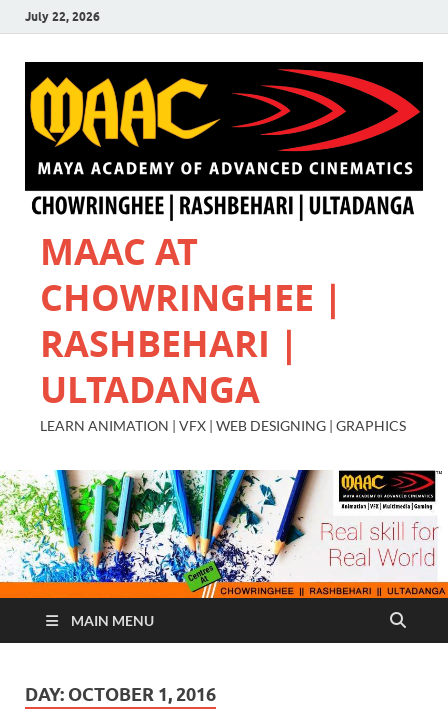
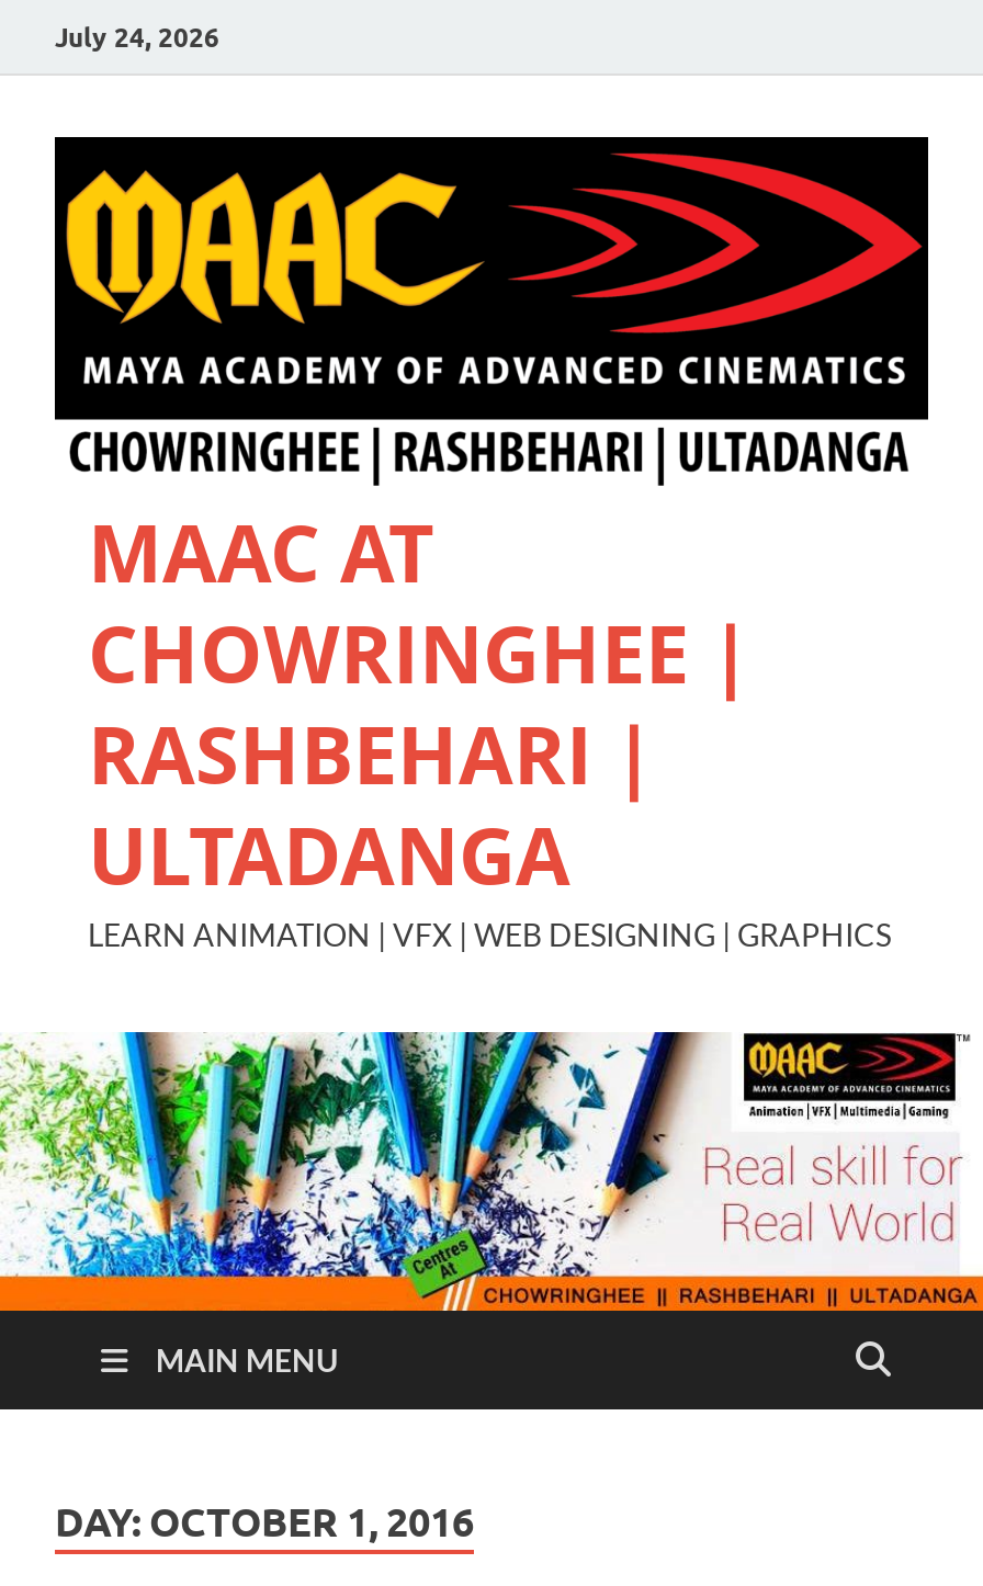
- July 22, 2026
+ July 24, 2026
